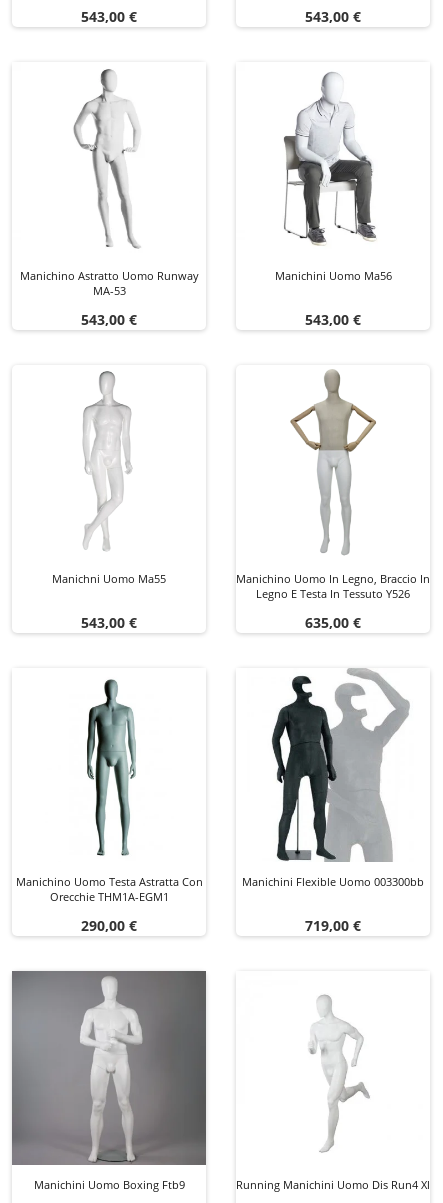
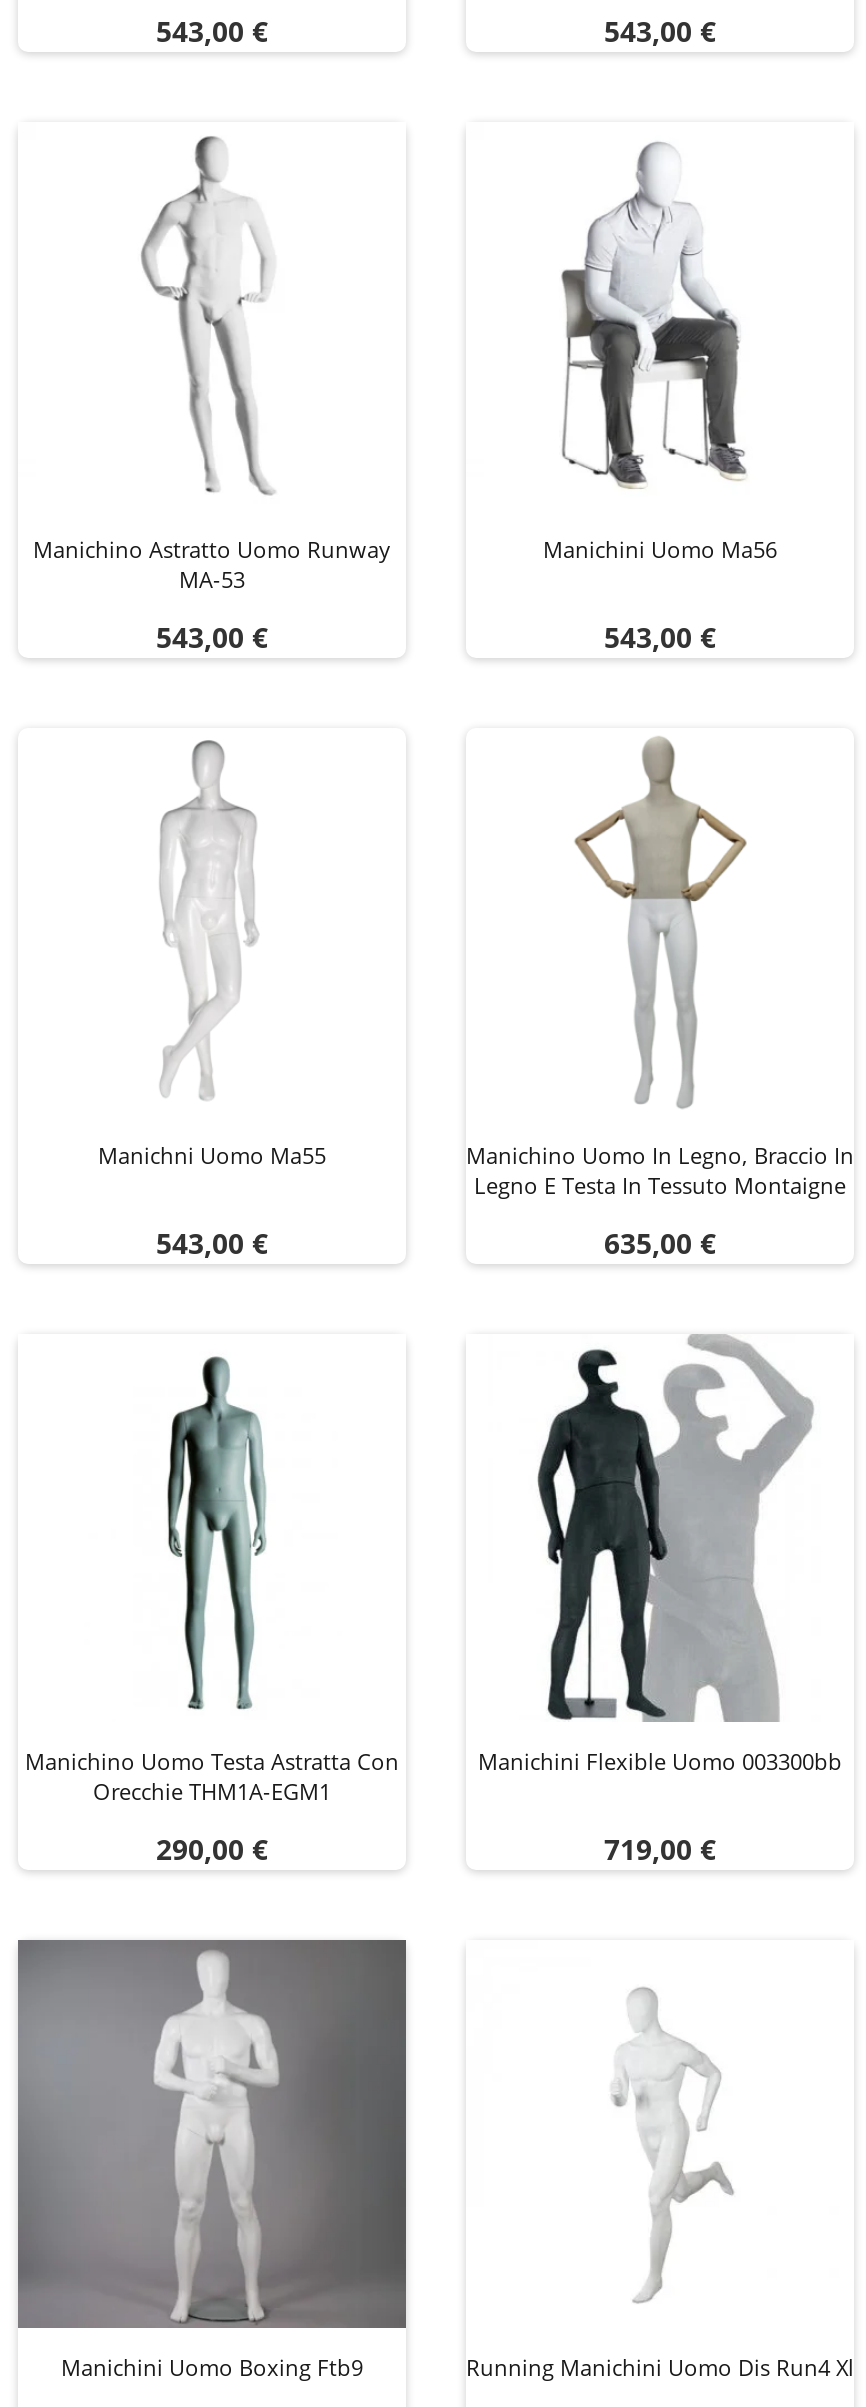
- Legno E Testa In Tessuto Y526
+ Legno E Testa In Tessuto Montaigne
